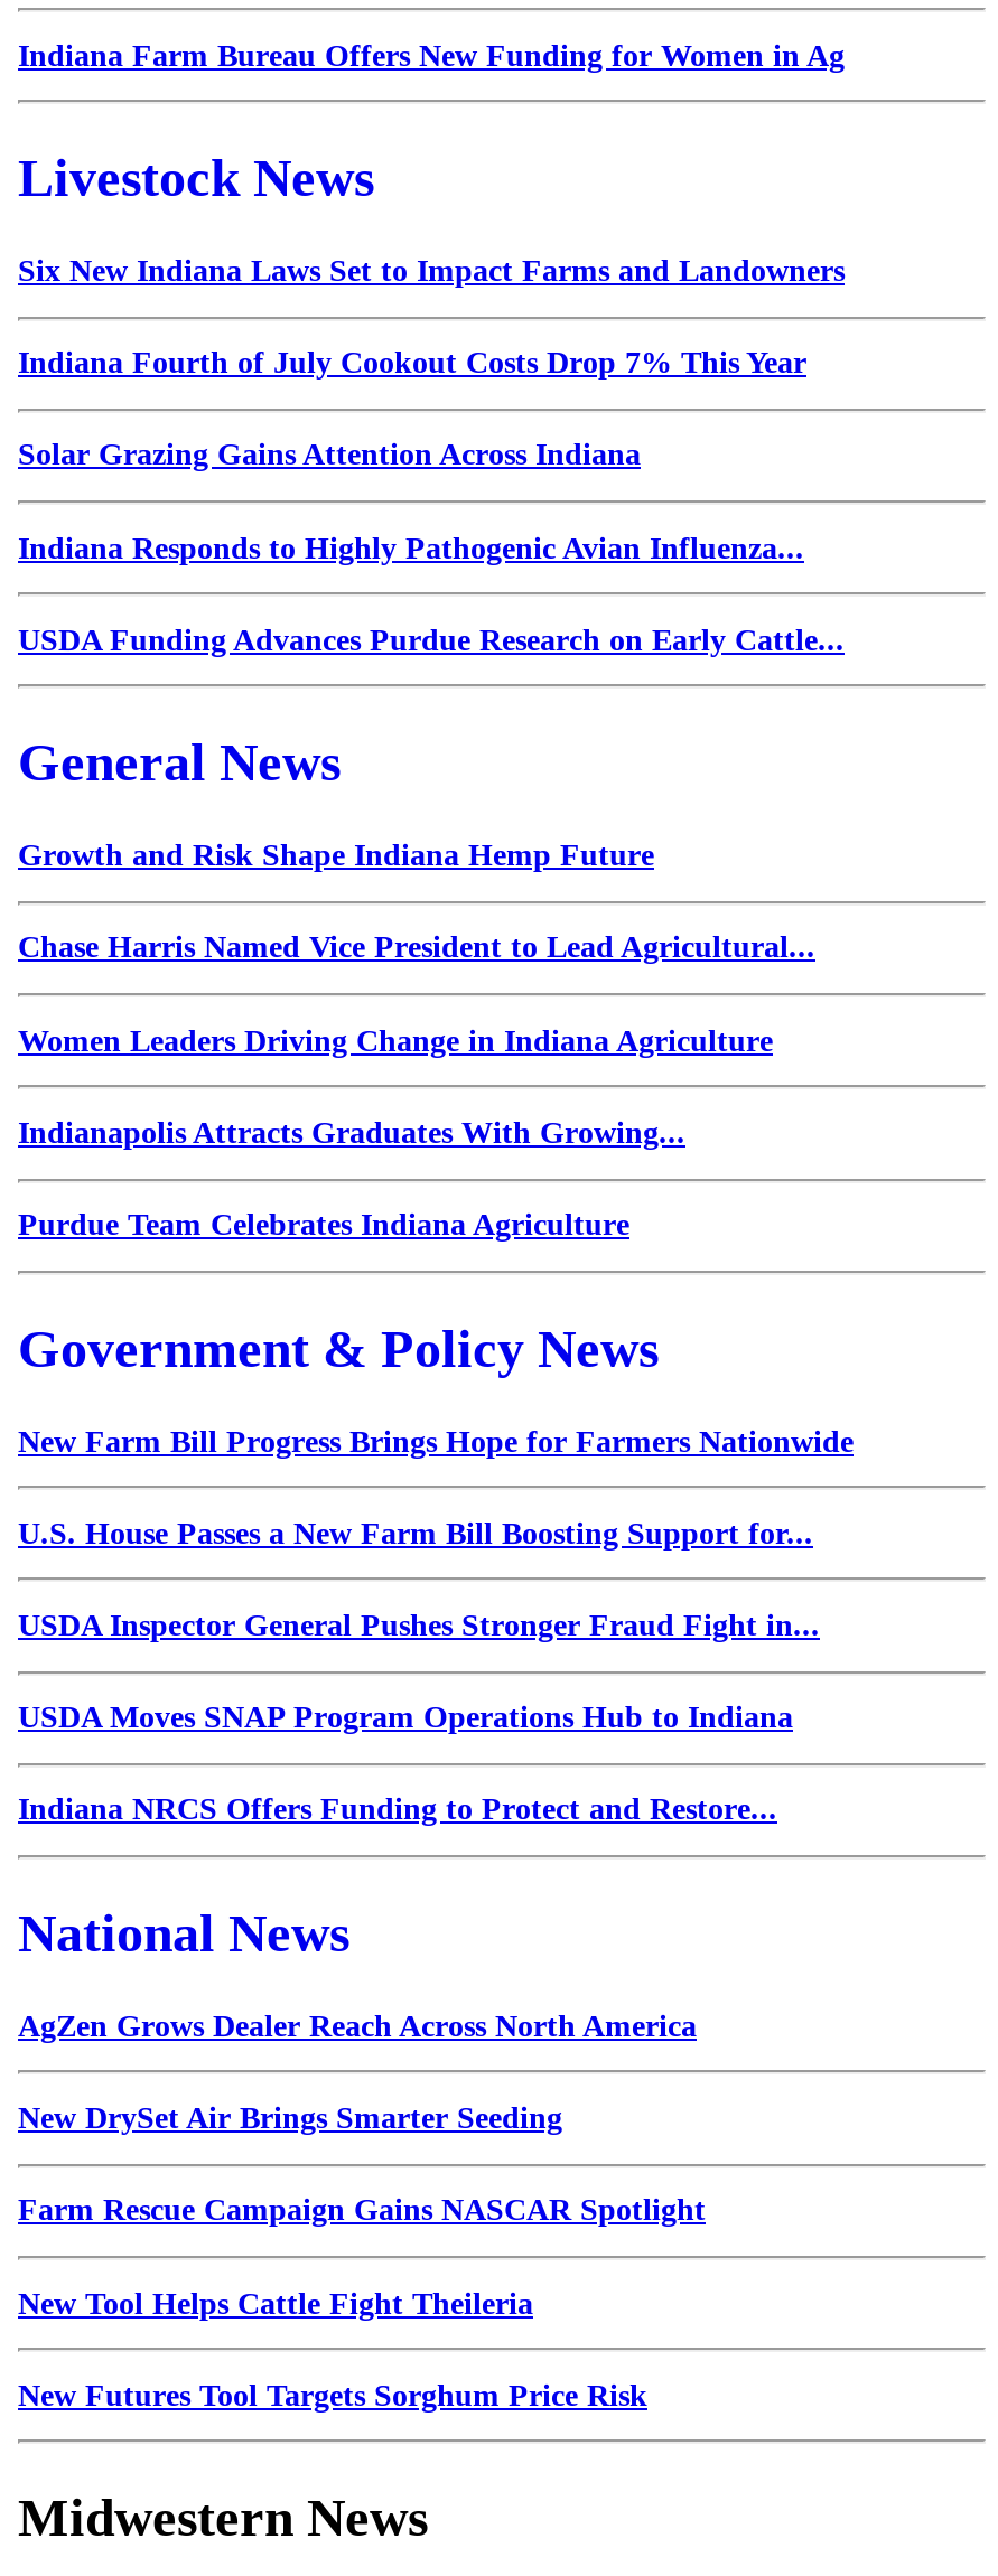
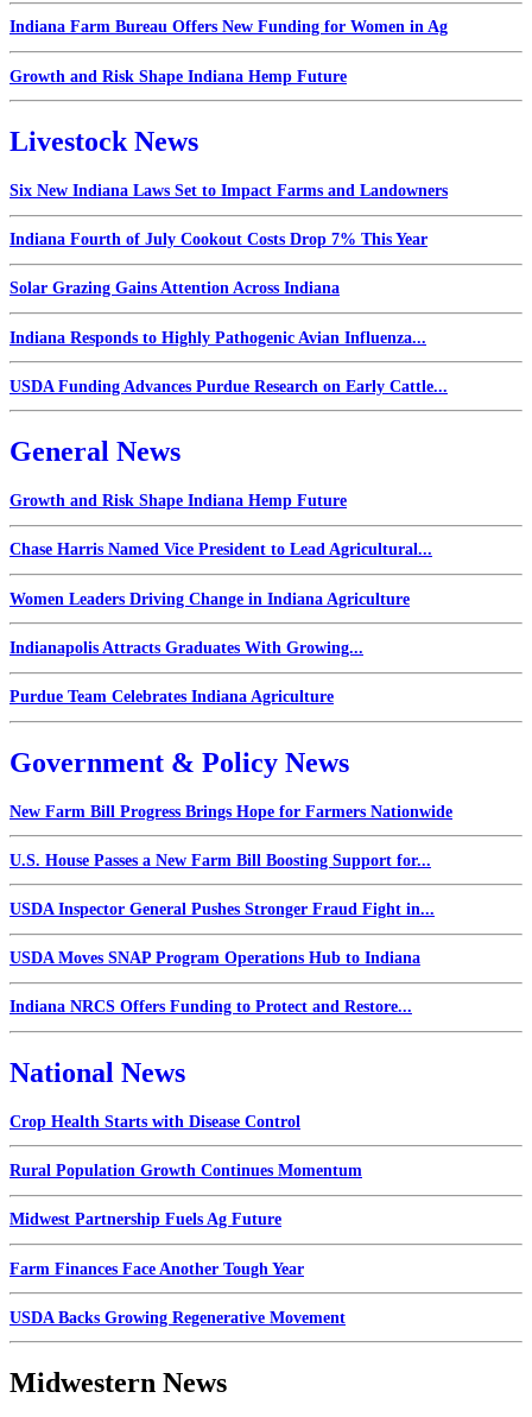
+ Growth and Risk Shape Indiana Hemp Future

- AgZen Grows Dealer Reach Across North America
+ Crop Health Starts with Disease Control

- New DrySet Air Brings Smarter Seeding
+ Rural Population Growth Continues Momentum

- Farm Rescue Campaign Gains NASCAR Spotlight
+ Midwest Partnership Fuels Ag Future

- New Tool Helps Cattle Fight Theileria
+ Farm Finances Face Another Tough Year

- New Futures Tool Targets Sorghum Price Risk
+ USDA Backs Growing Regenerative Movement
